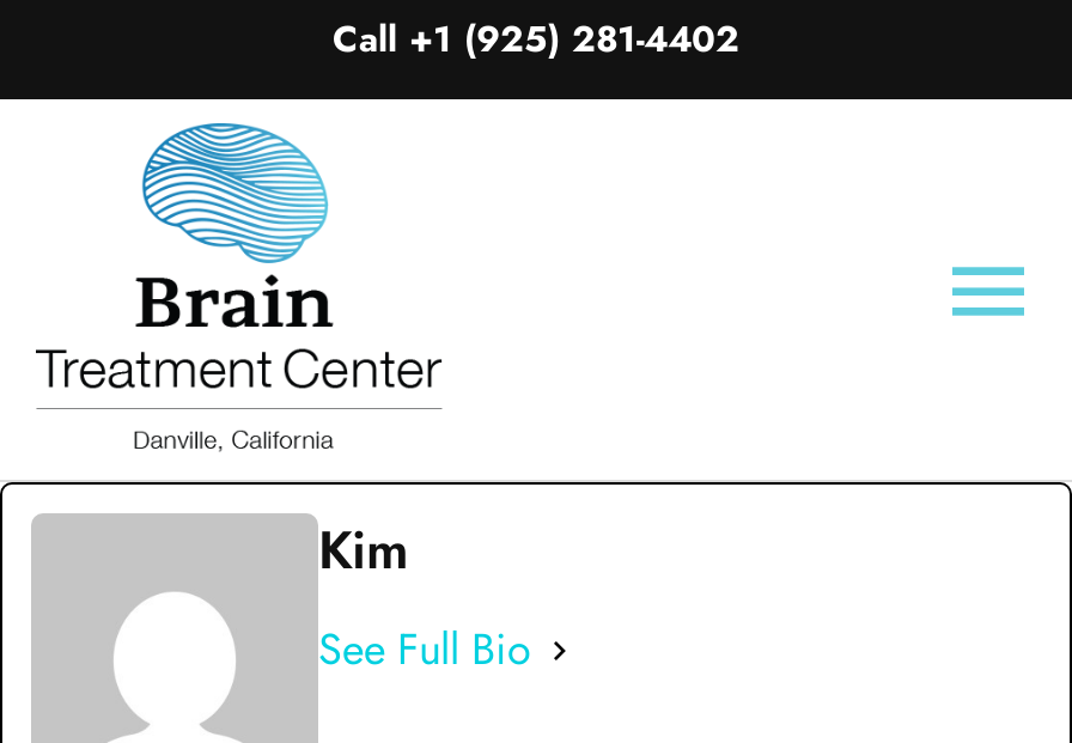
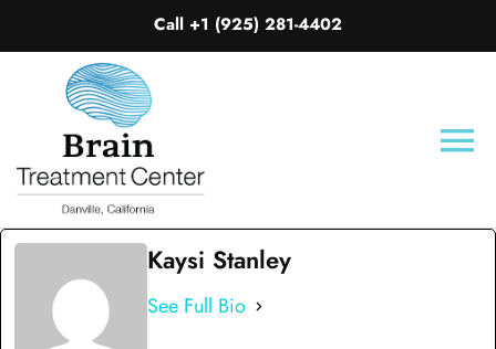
- Kim
+ Kaysi Stanley
